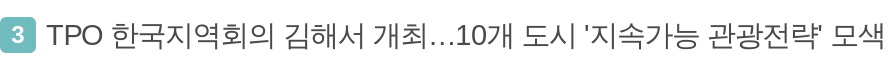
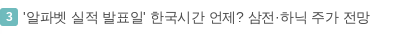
- TPO 한국지역회의 김해서 개최…10개 도시 '지속가능 관광전략' 모색
+ '알파벳 실적 발표일' 한국시간 언제? 삼전·하닉 주가 전망
